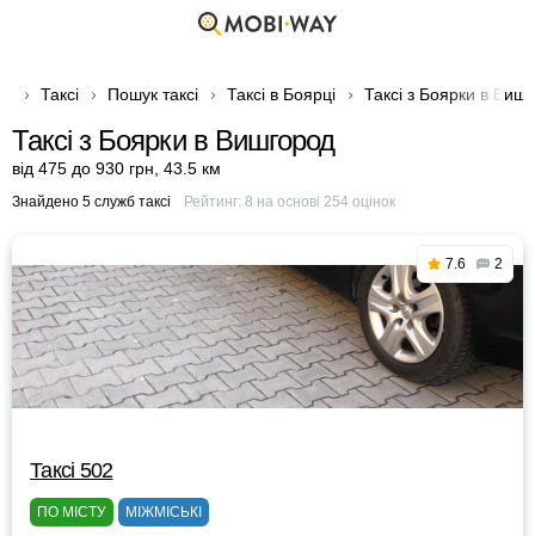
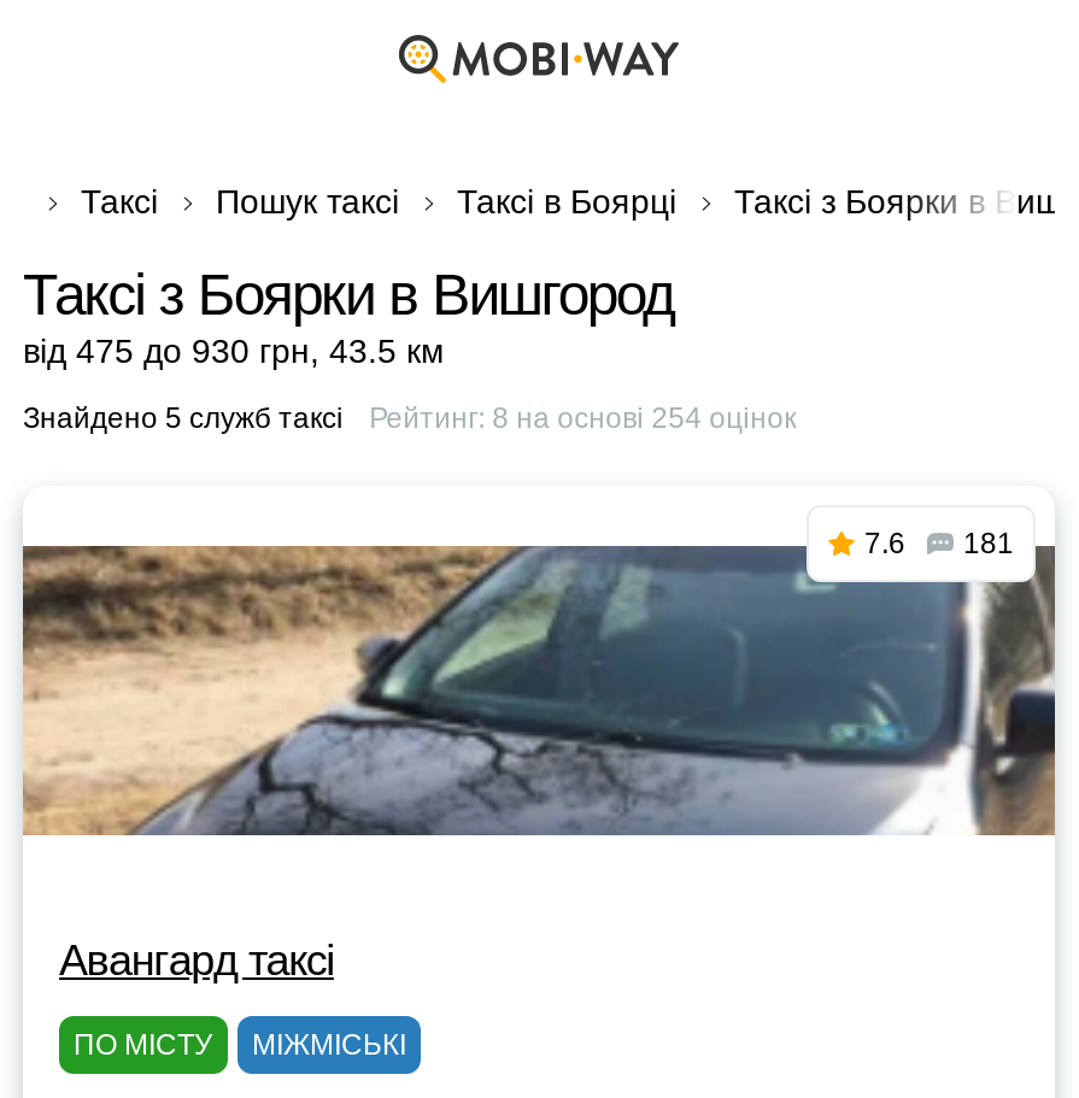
- [image]
- 7.6 2
+ [image]
+ 7.6 181

- Таксі 502
+ Авангард таксі
